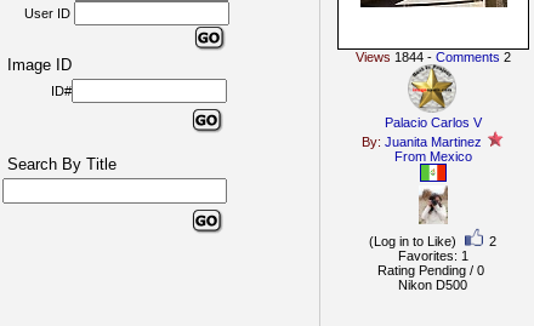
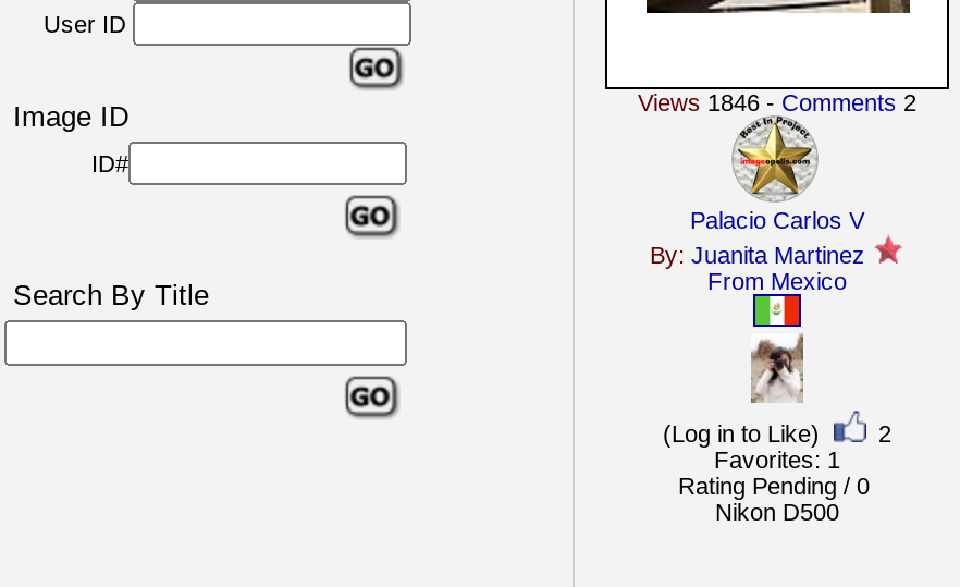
- Views1844 -Comments2
+ Views1846 -Comments2
